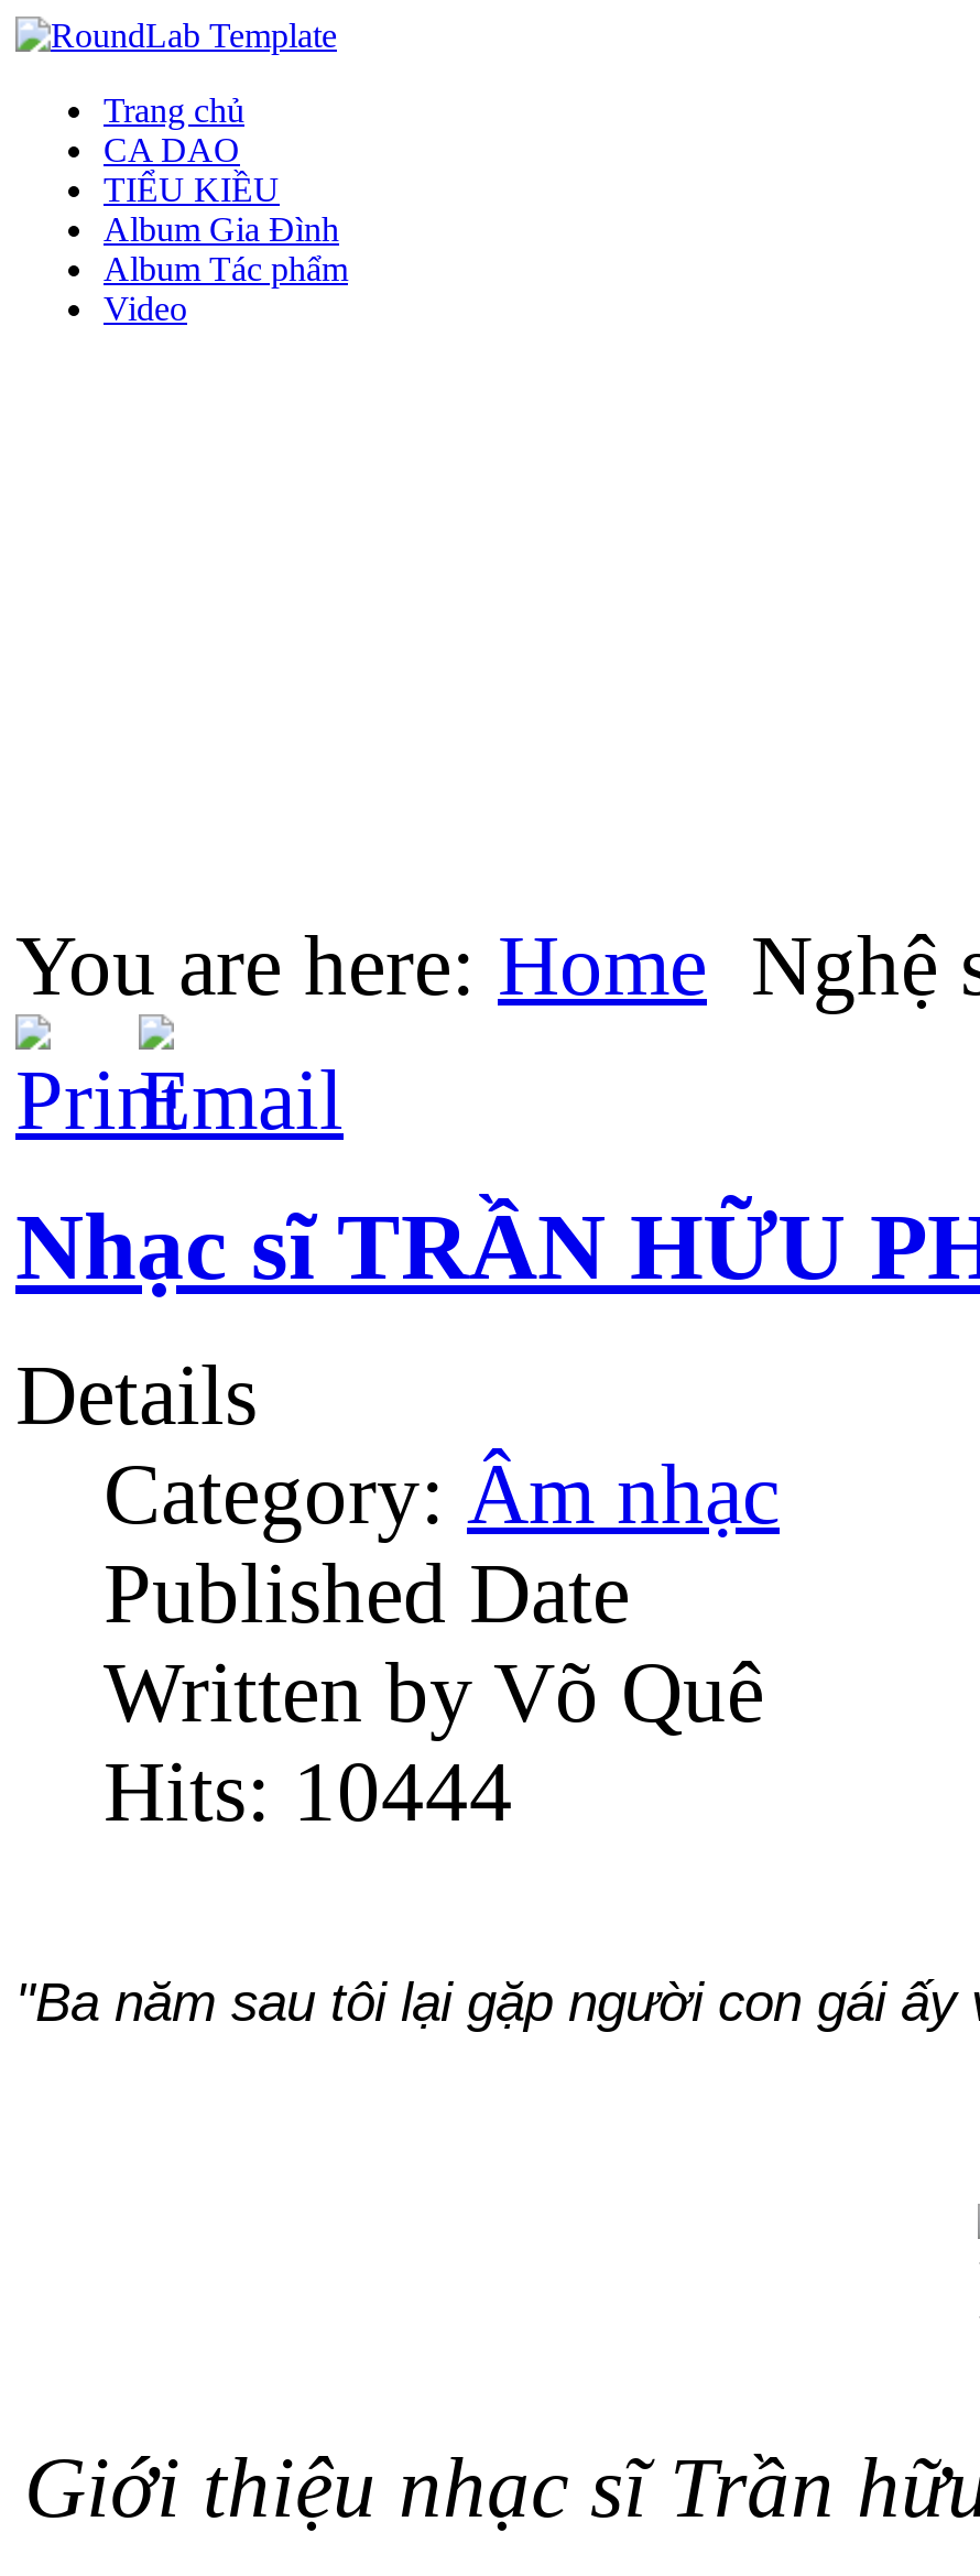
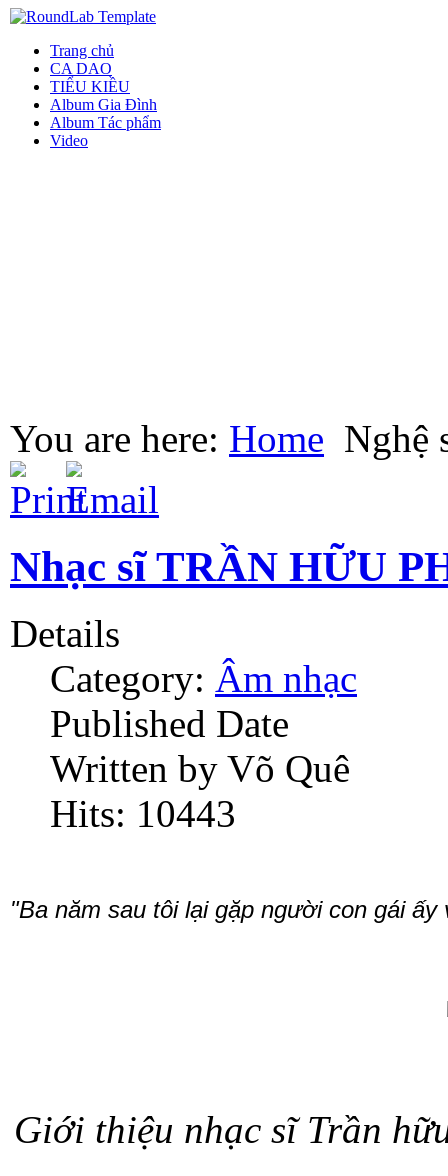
- Hits: 10444
+ Hits: 10443
